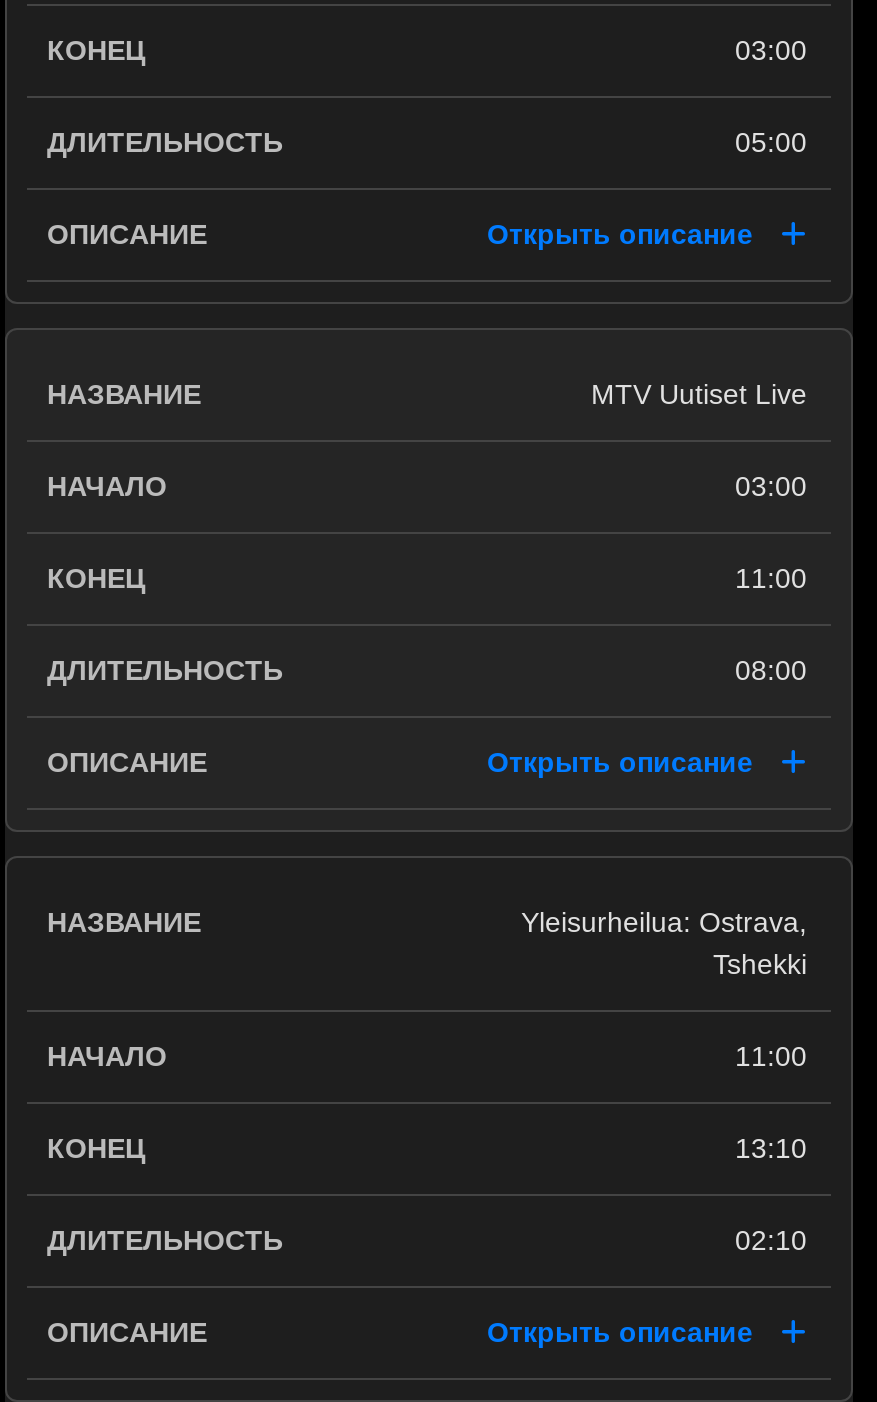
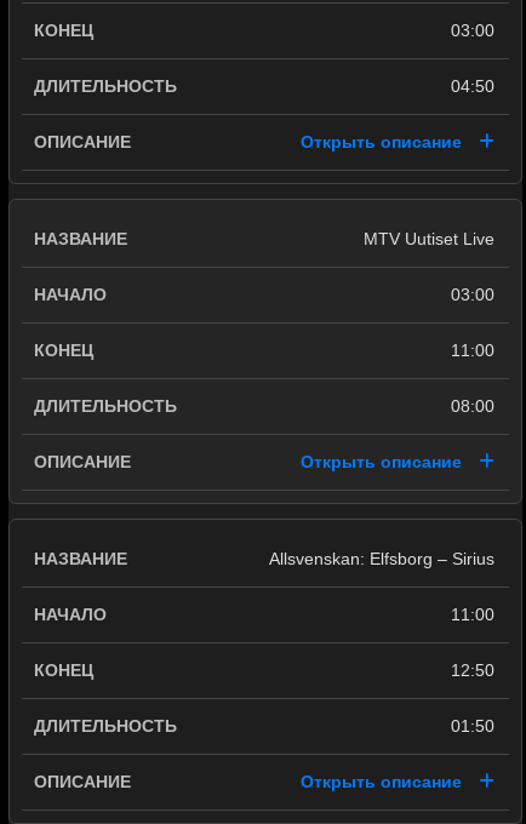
- 05:00
+ 04:50

- Yleisurheilua: Ostrava,
- Tshekki
+ Allsvenskan: Elfsborg – Sirius

- 13:10
+ 12:50

- 02:10
+ 01:50
